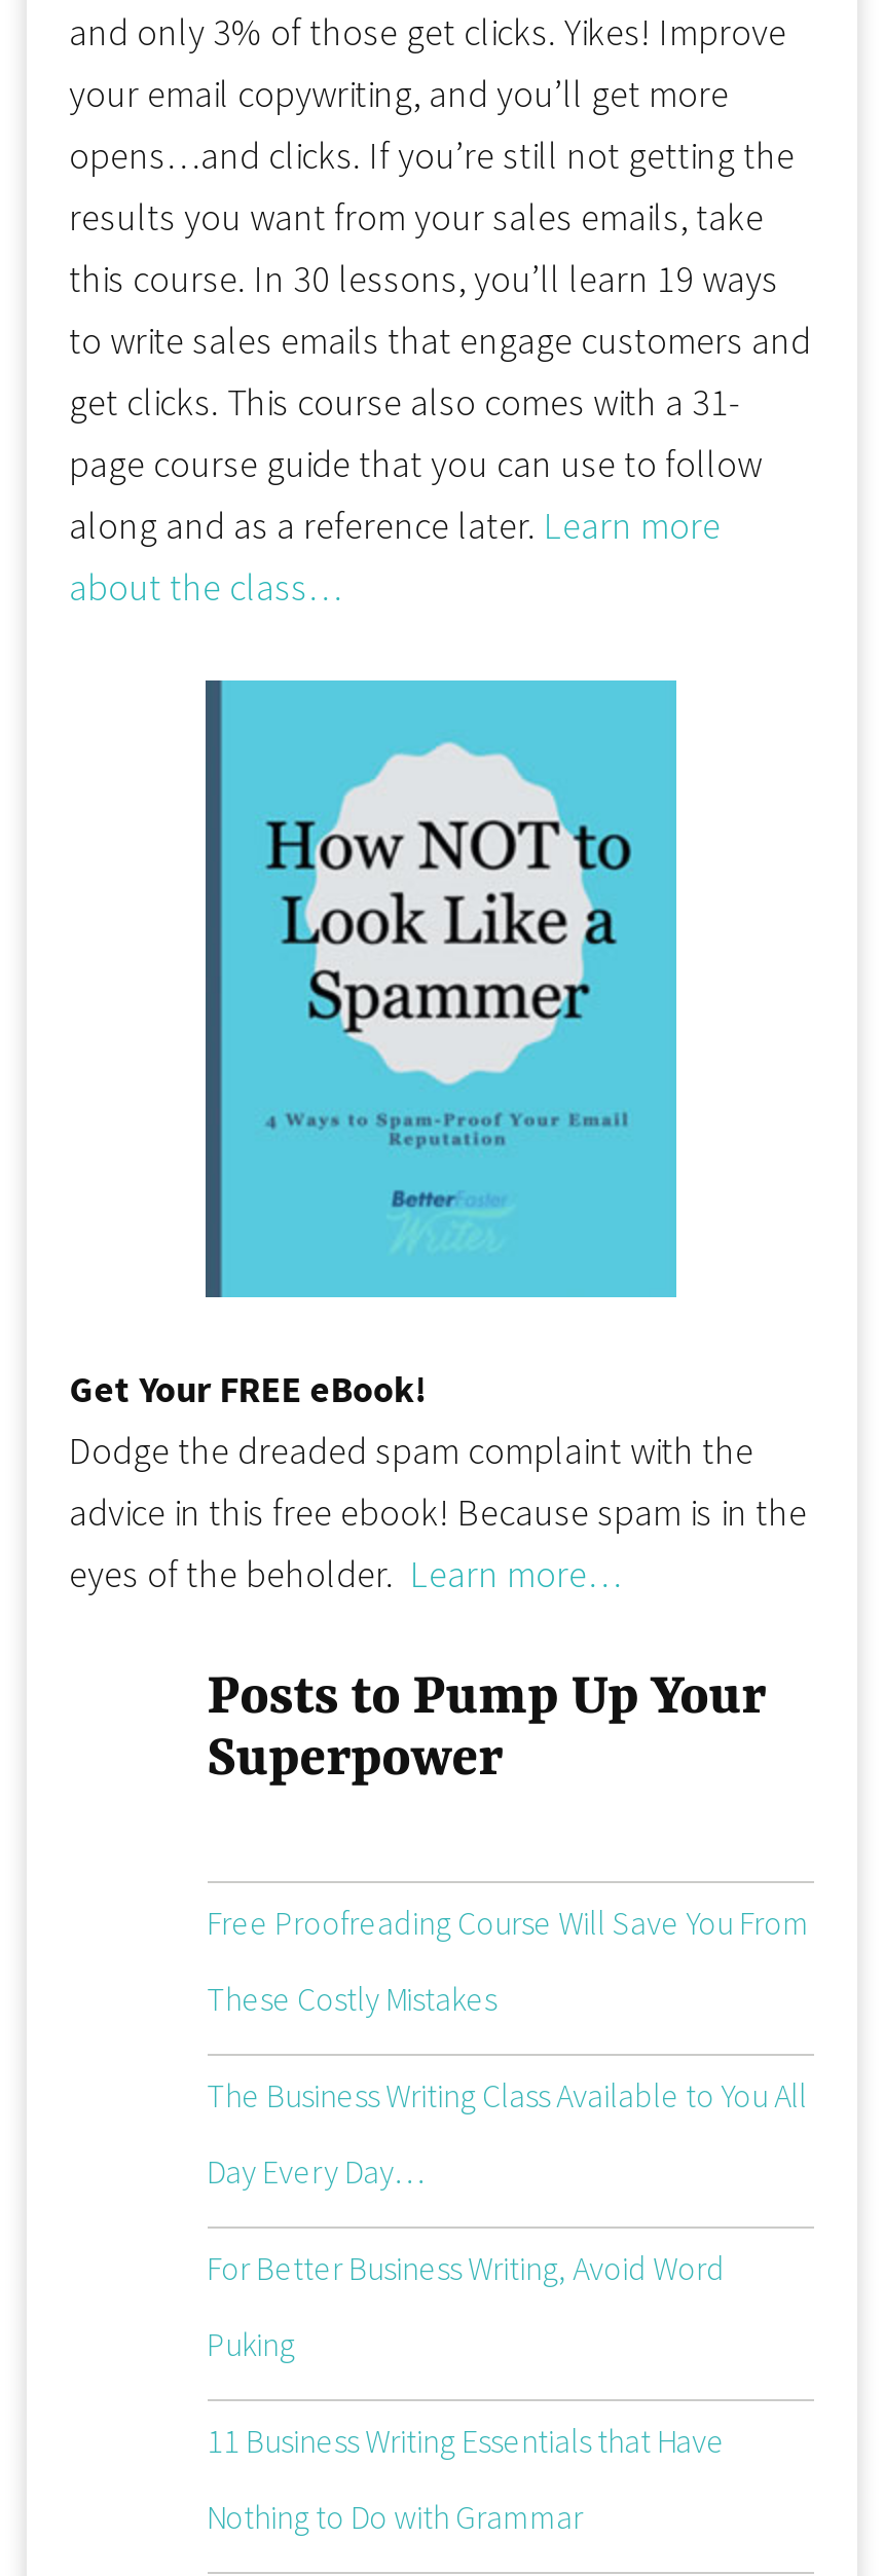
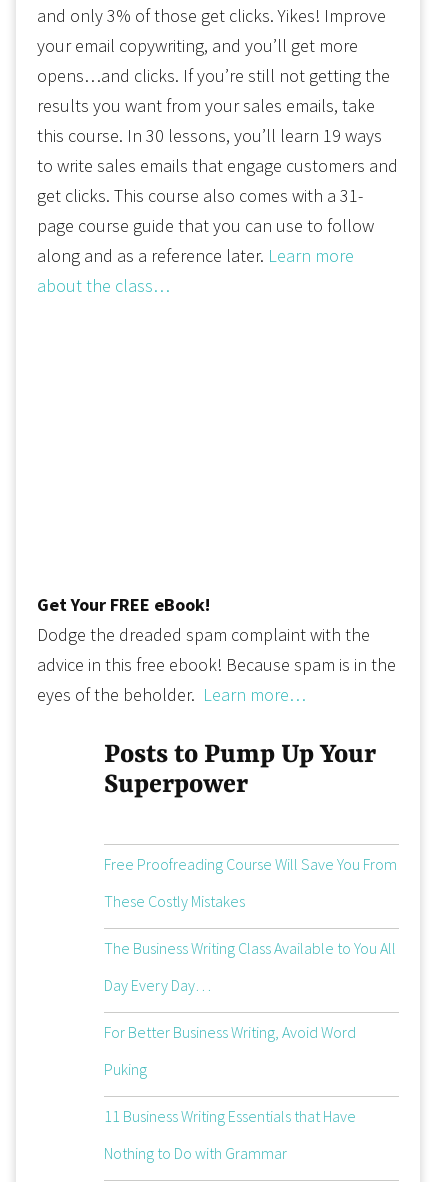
- [image]
